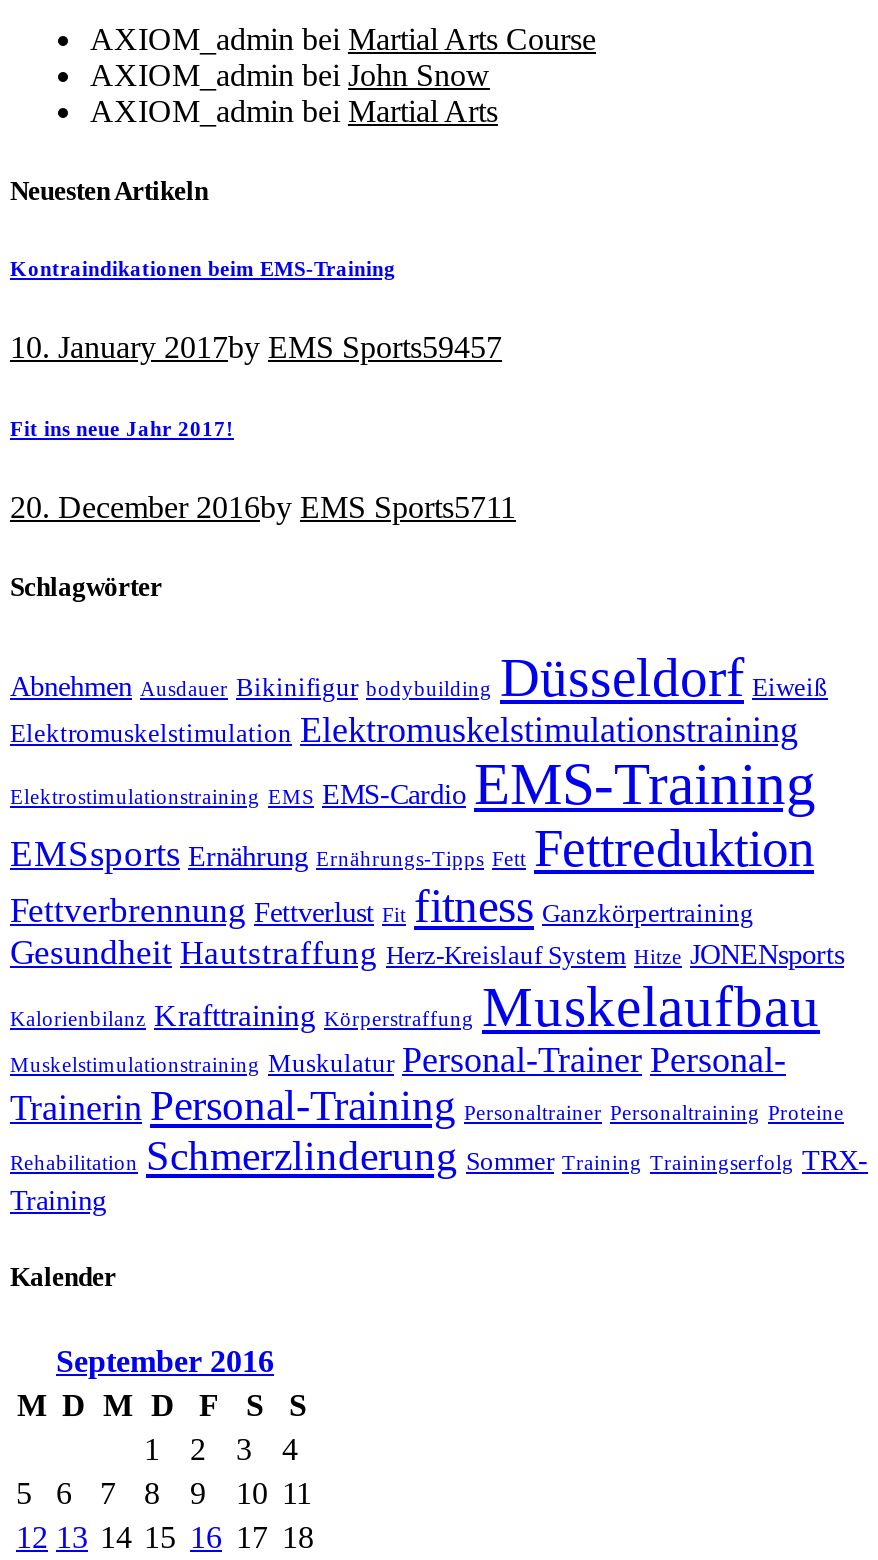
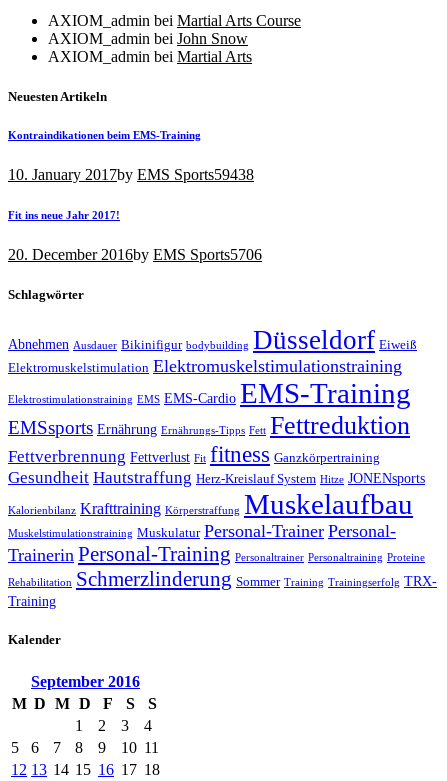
- 10. January 2017by EMS Sports59457
+ 10. January 2017by EMS Sports59438

- 20. December 2016by EMS Sports5711
+ 20. December 2016by EMS Sports5706
